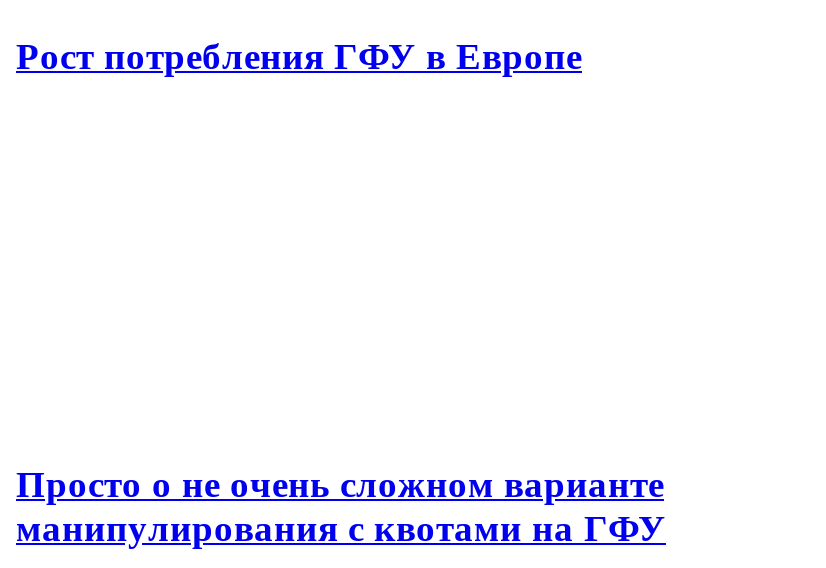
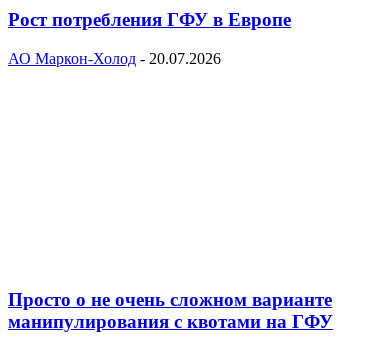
+ АО Маркон-Холод - 20.07.2026
